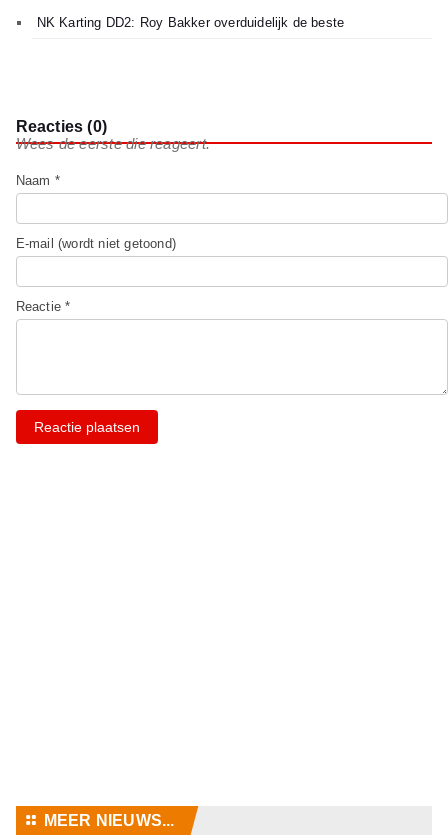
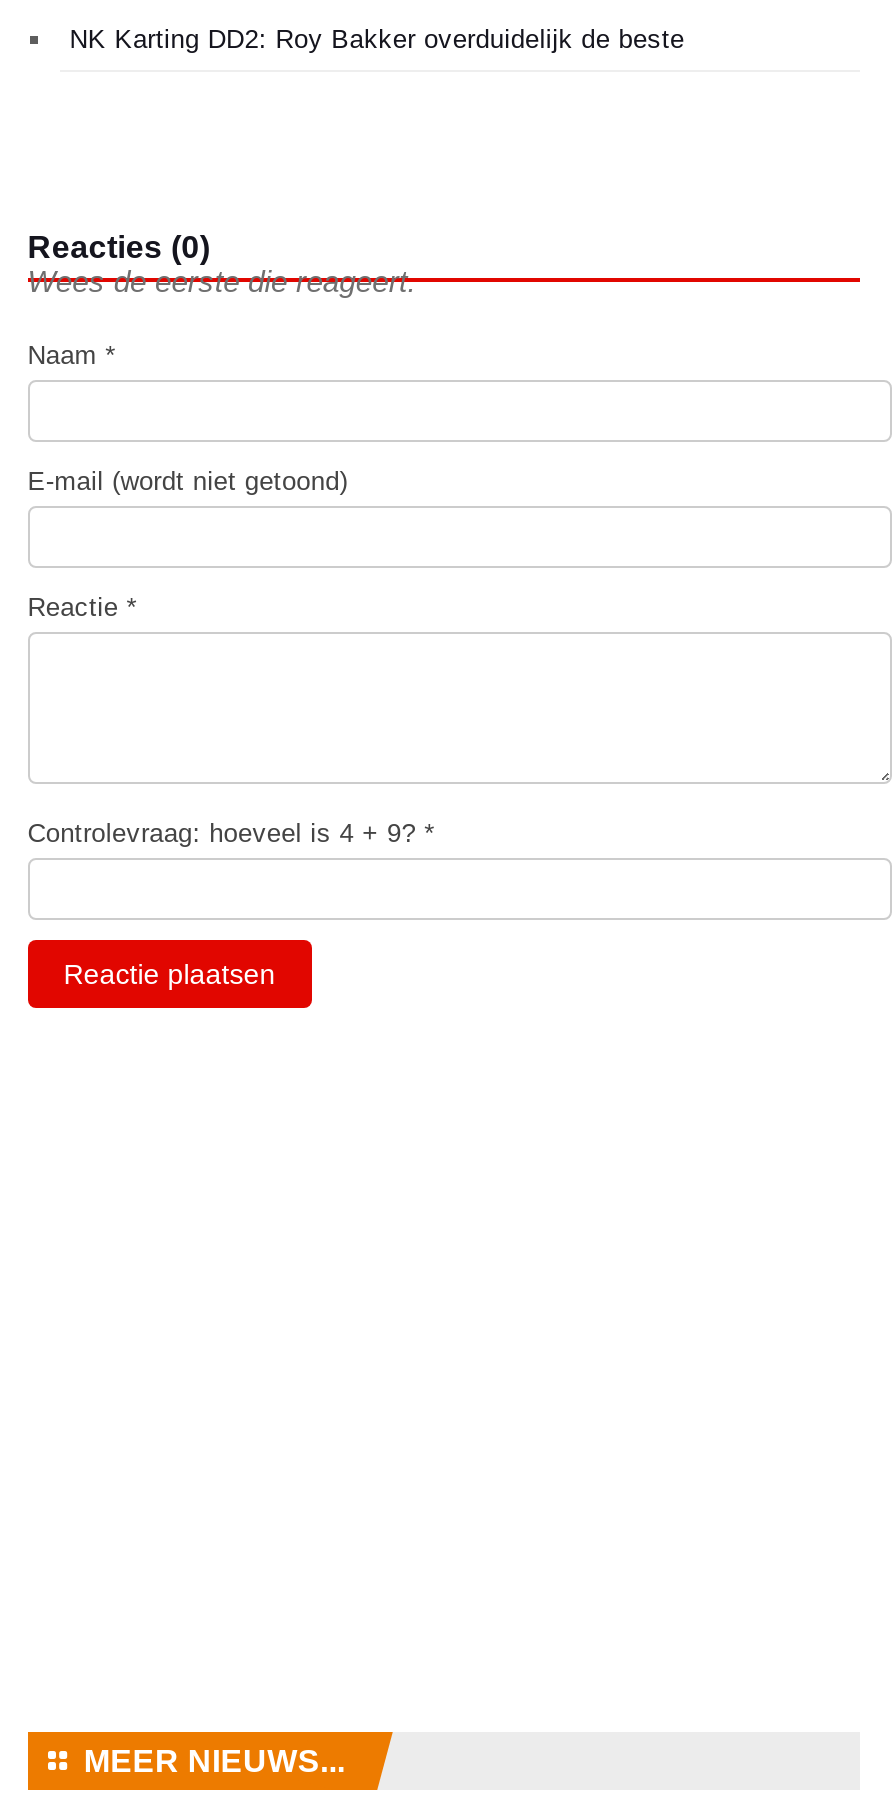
+ Controlevraag: hoeveel is 4 + 9? *
